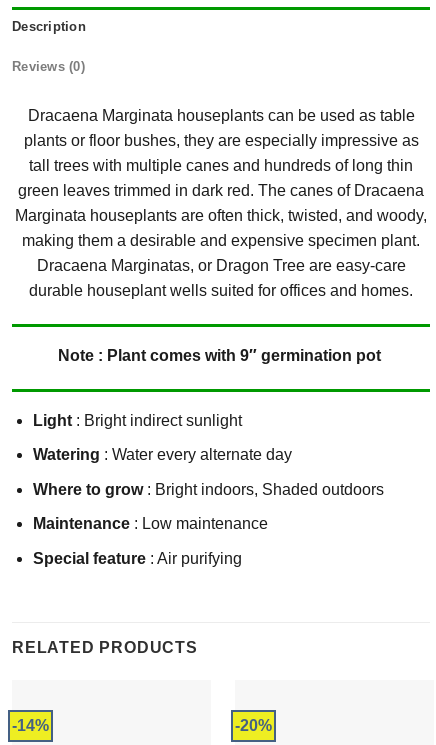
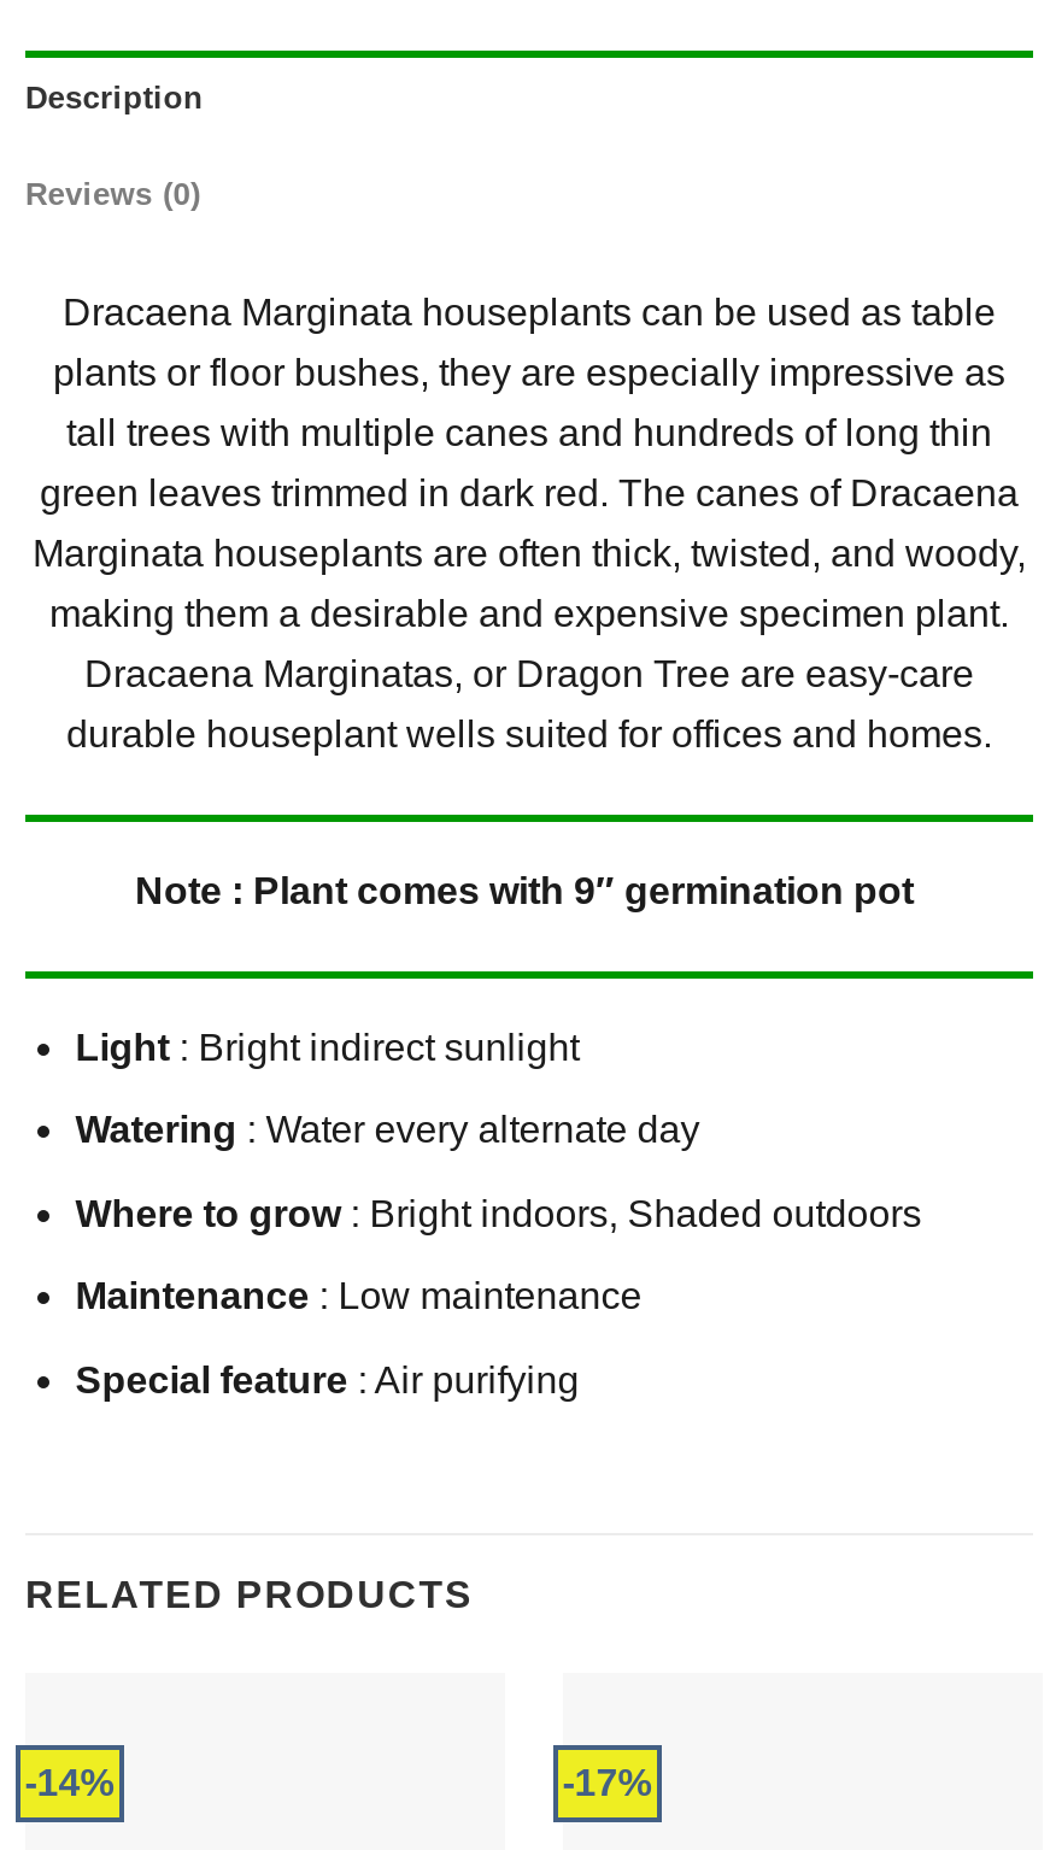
- -20%
+ -17%
